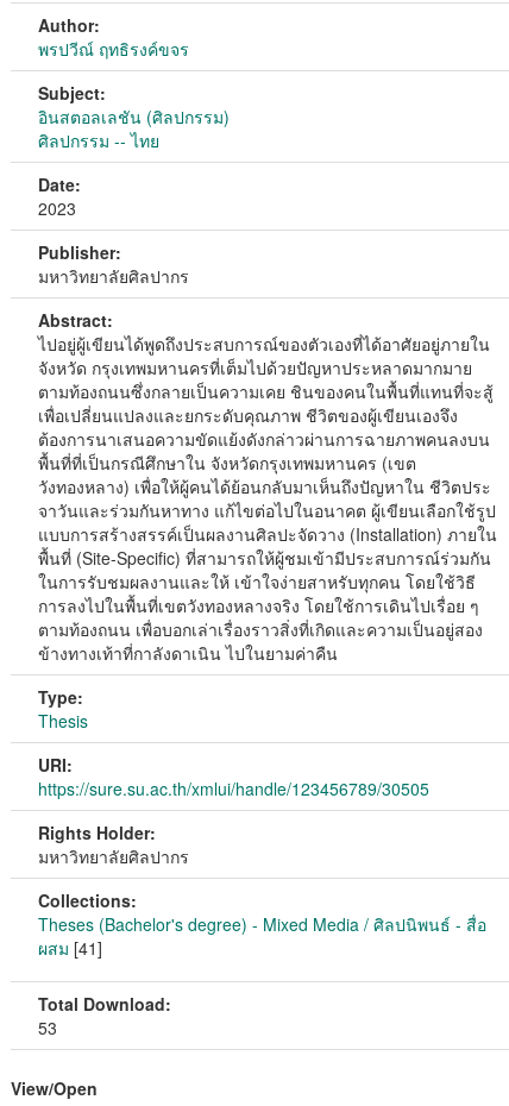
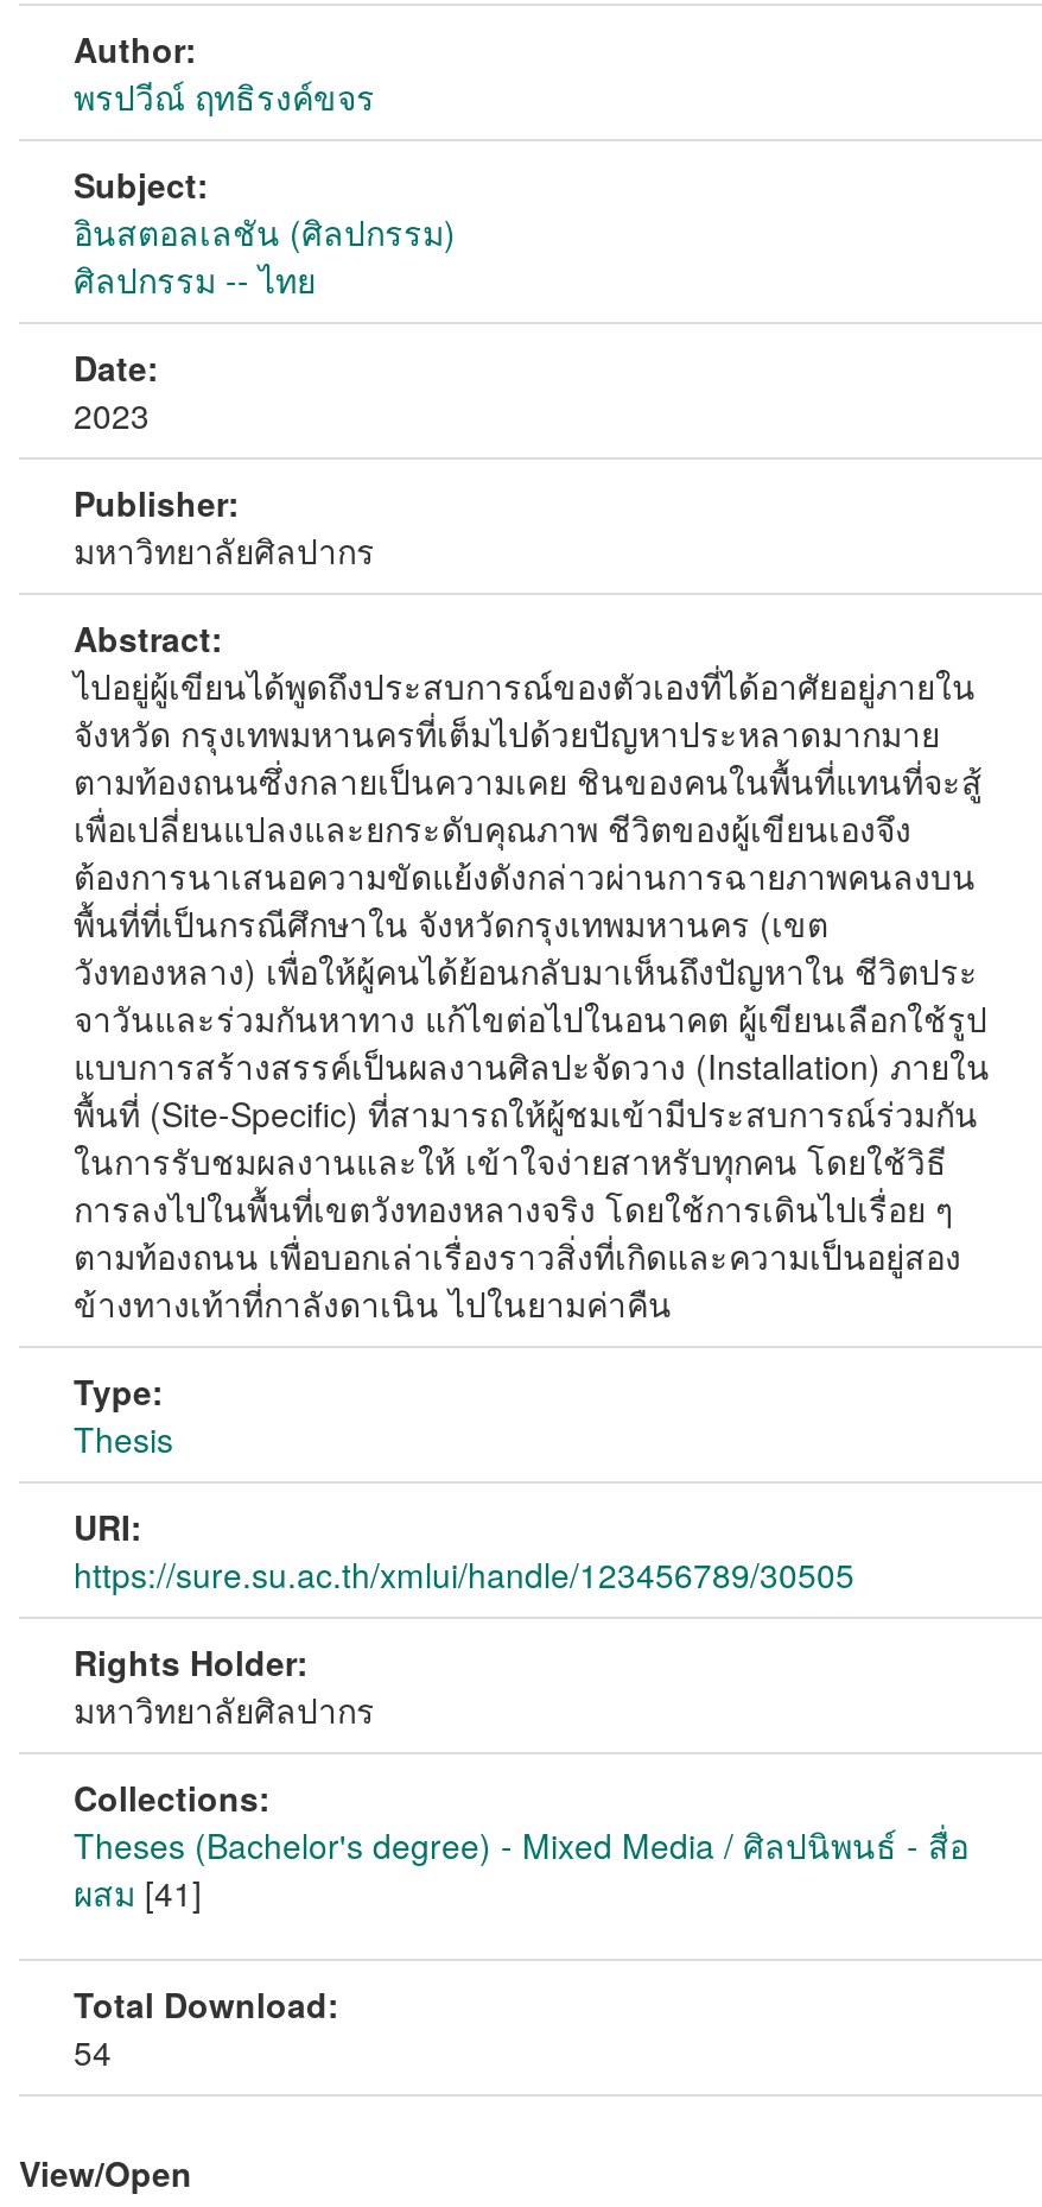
- 53
+ 54
